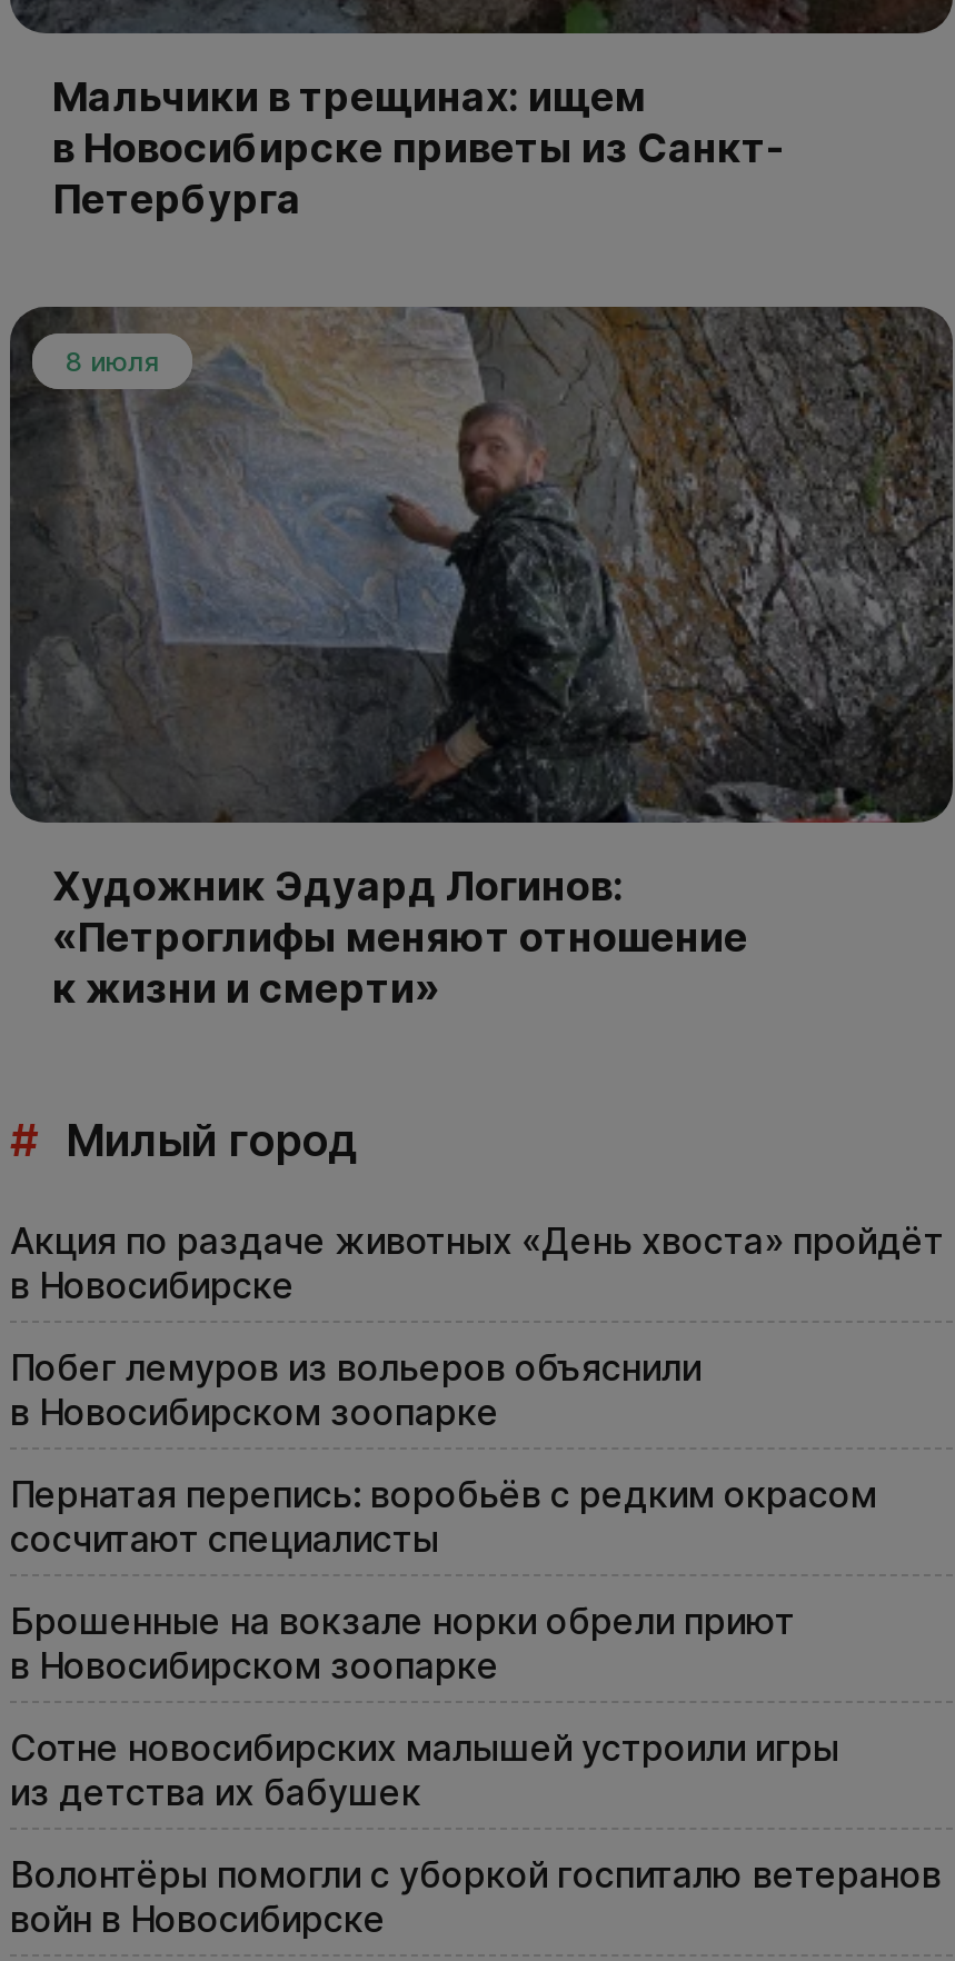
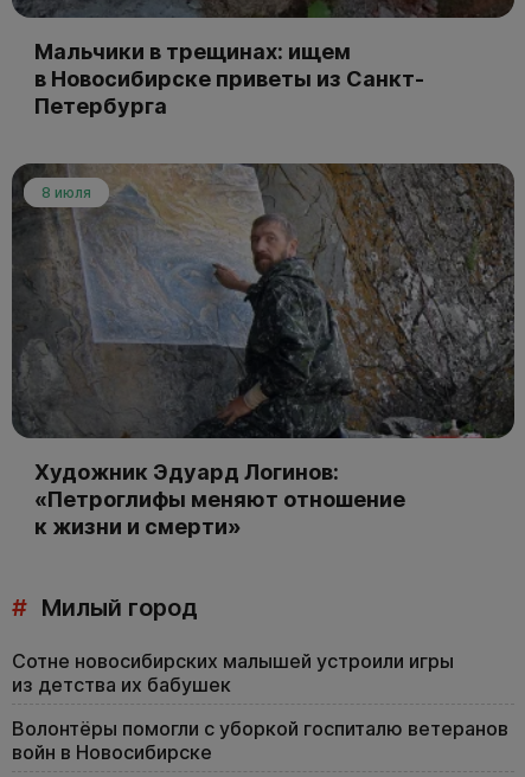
- Акция по раздаче животных «День хвоста» пройдёт
- в Новосибирске
- Побег лемуров из вольеров объяснили
- в Новосибирском зоопарке
- Пернатая перепись: воробьёв с редким окрасом
- сосчитают специалисты
- Брошенные на вокзале норки обрели приют
- в Новосибирском зоопарке
